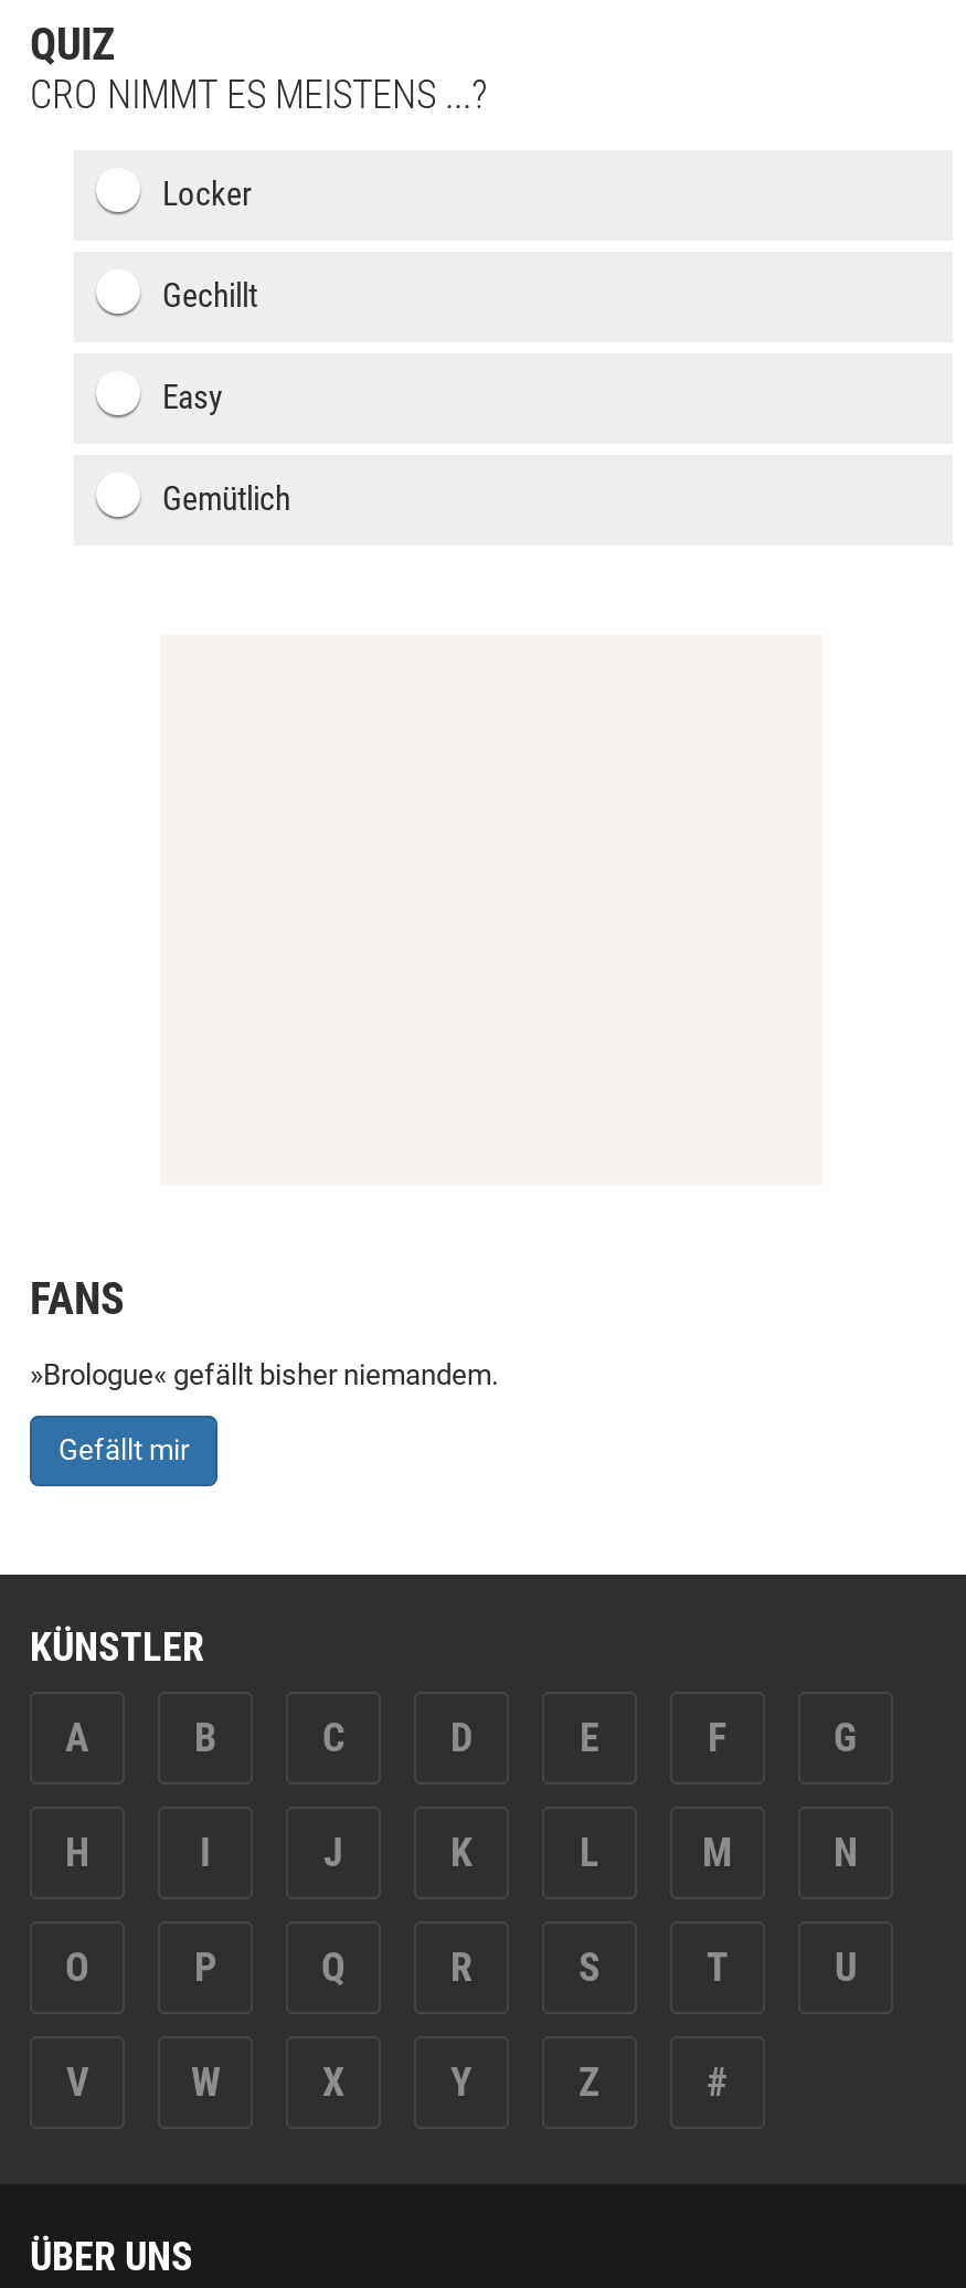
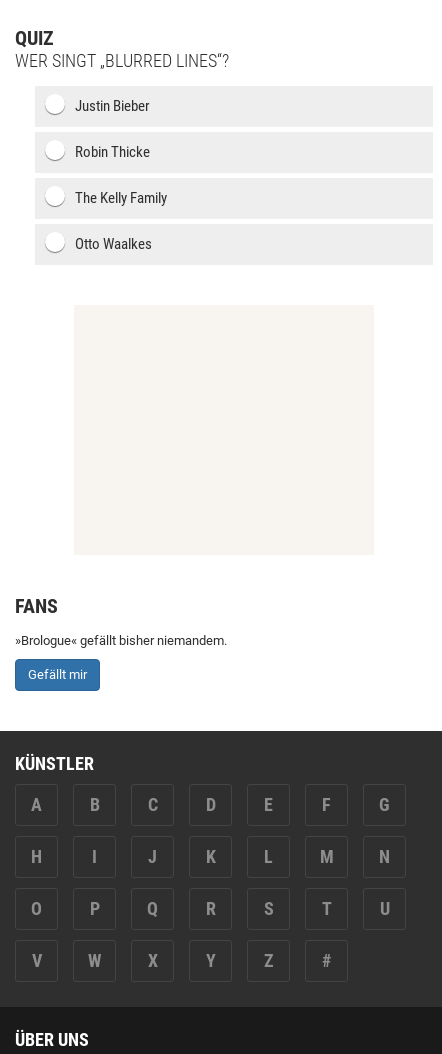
- CRO NIMMT ES MEISTENS ...?
+ WER SINGT „BLURRED LINES“?

- Locker
+ Justin Bieber

- Gechillt
+ Robin Thicke

- Easy
+ The Kelly Family

- Gemütlich
+ Otto Waalkes
